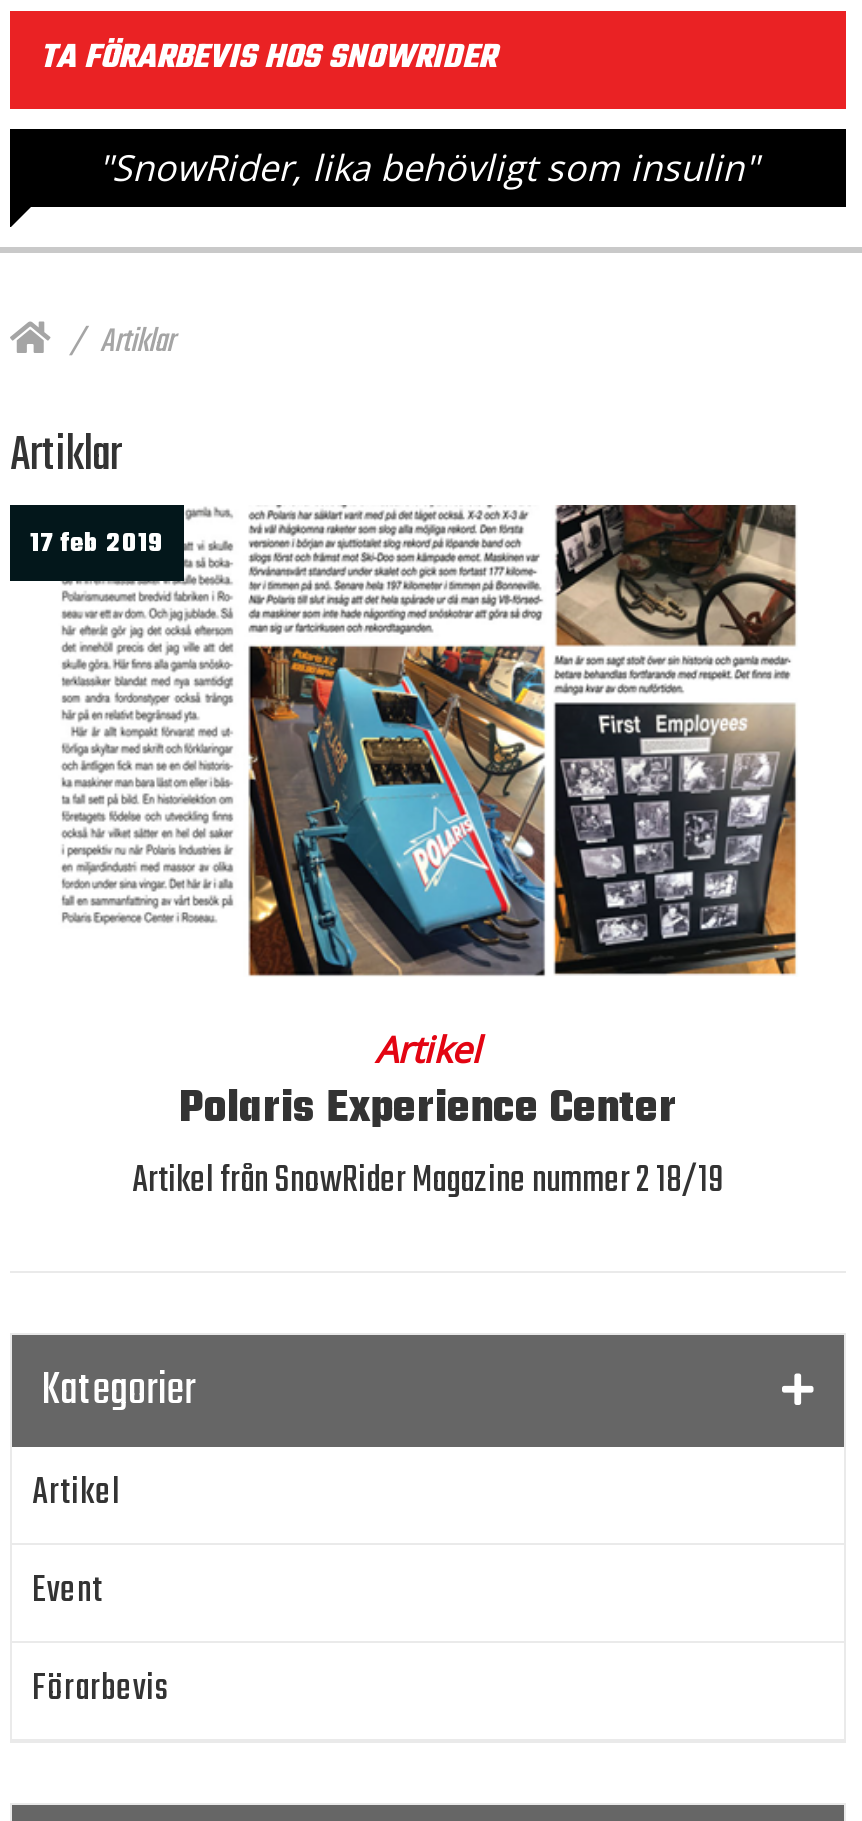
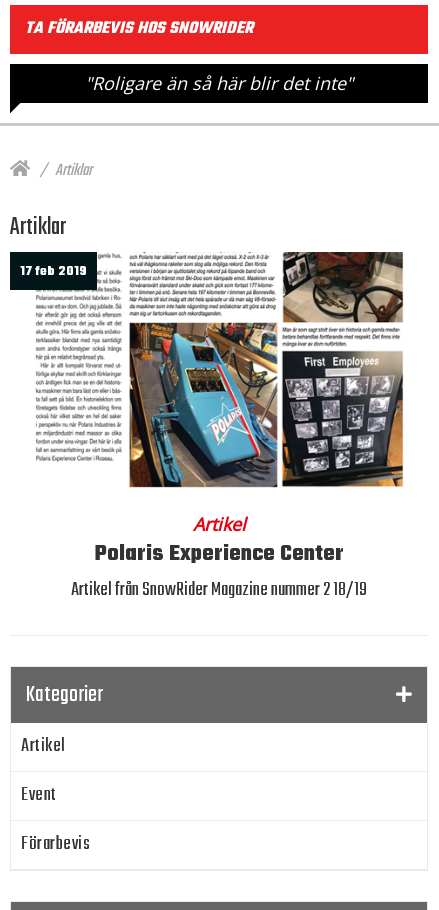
- "SnowRider, lika behövligt som insulin"
+ "Roligare än så här blir det inte"
